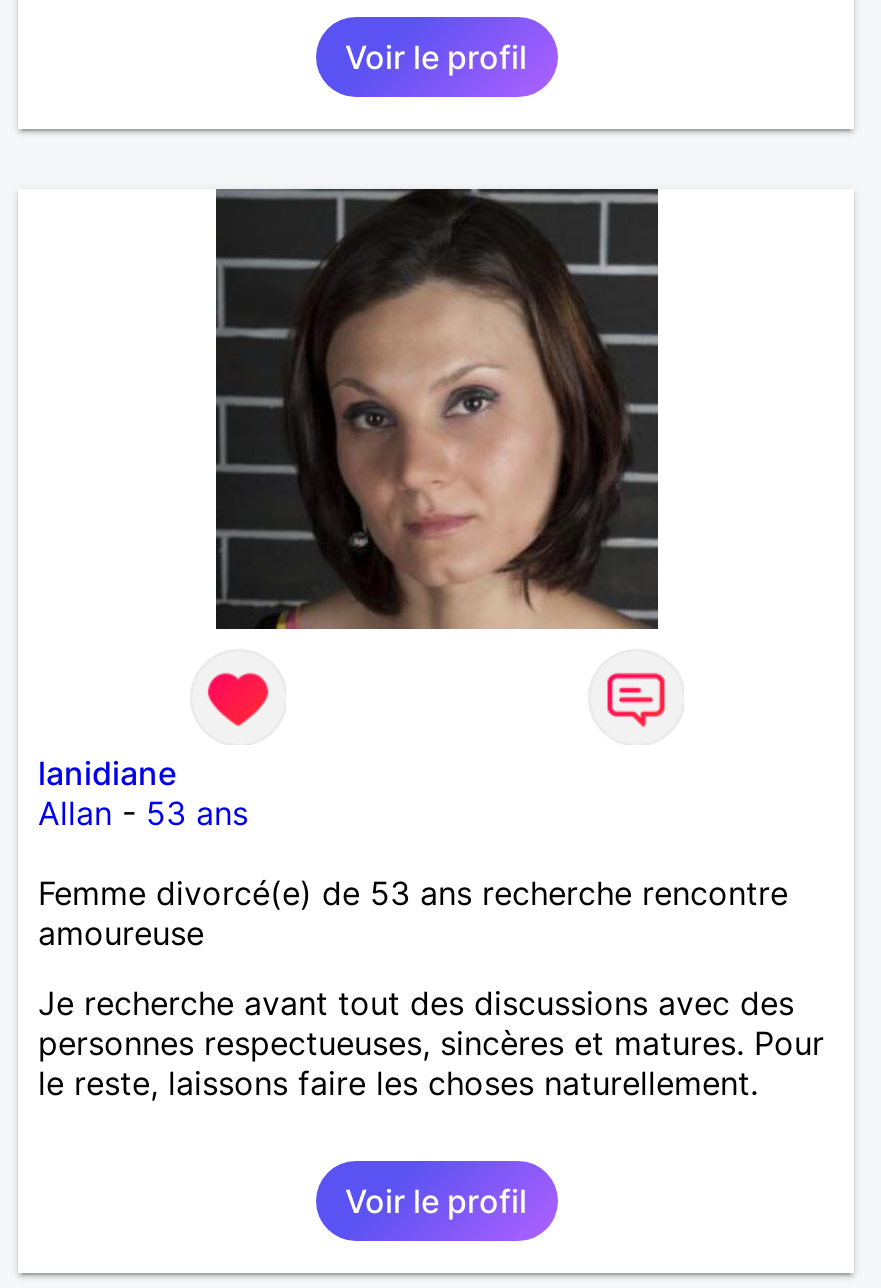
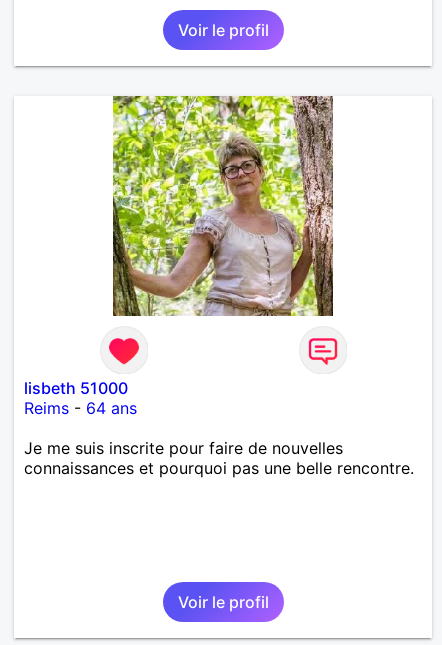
- [image]
+ [image]

- lanidiane
- Allan - 53 ans
- Femme divorcé(e) de 53 ans recherche rencontre
- amoureuse
- Je recherche avant tout des discussions avec des
- personnes respectueuses, sincères et matures. Pour
- le reste, laissons faire les choses naturellement.
+ lisbeth 51000
+ Reims - 64 ans
+ Je me suis inscrite pour faire de nouvelles
+ connaissances et pourquoi pas une belle rencontre.
